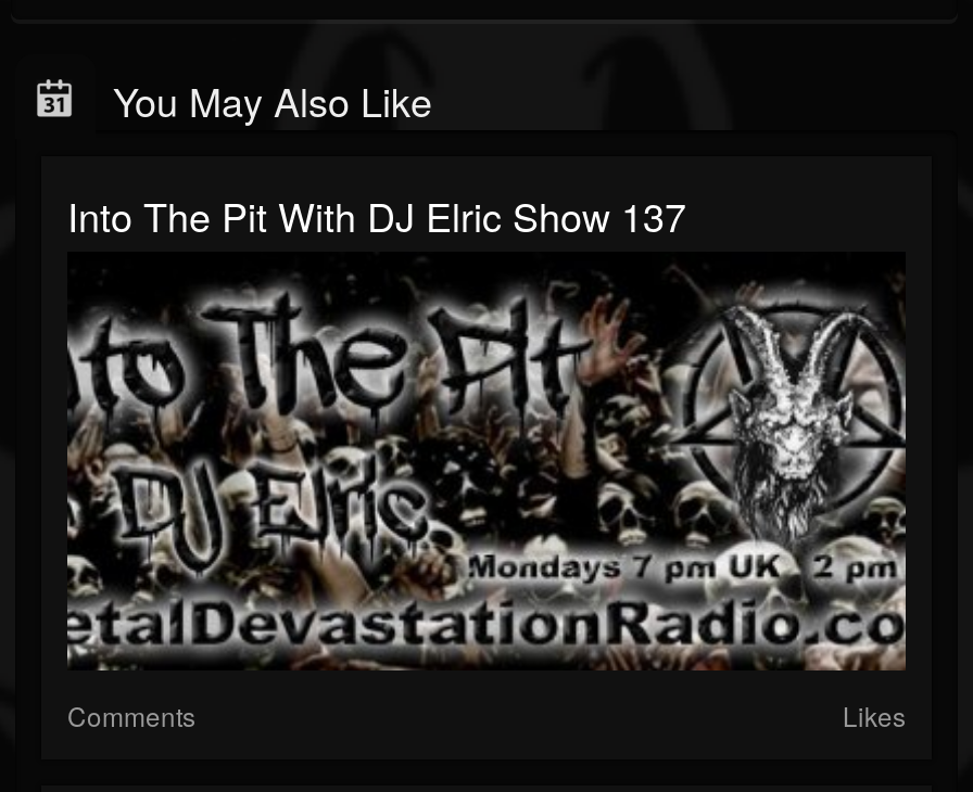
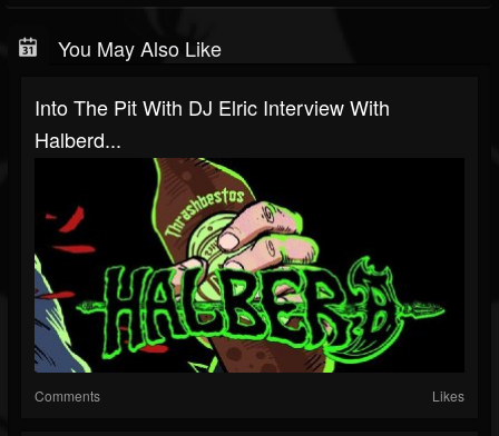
- Into The Pit With DJ Elric Show 137
+ Into The Pit With DJ Elric Interview With
+ Halberd...

- [image]
+ [image]
